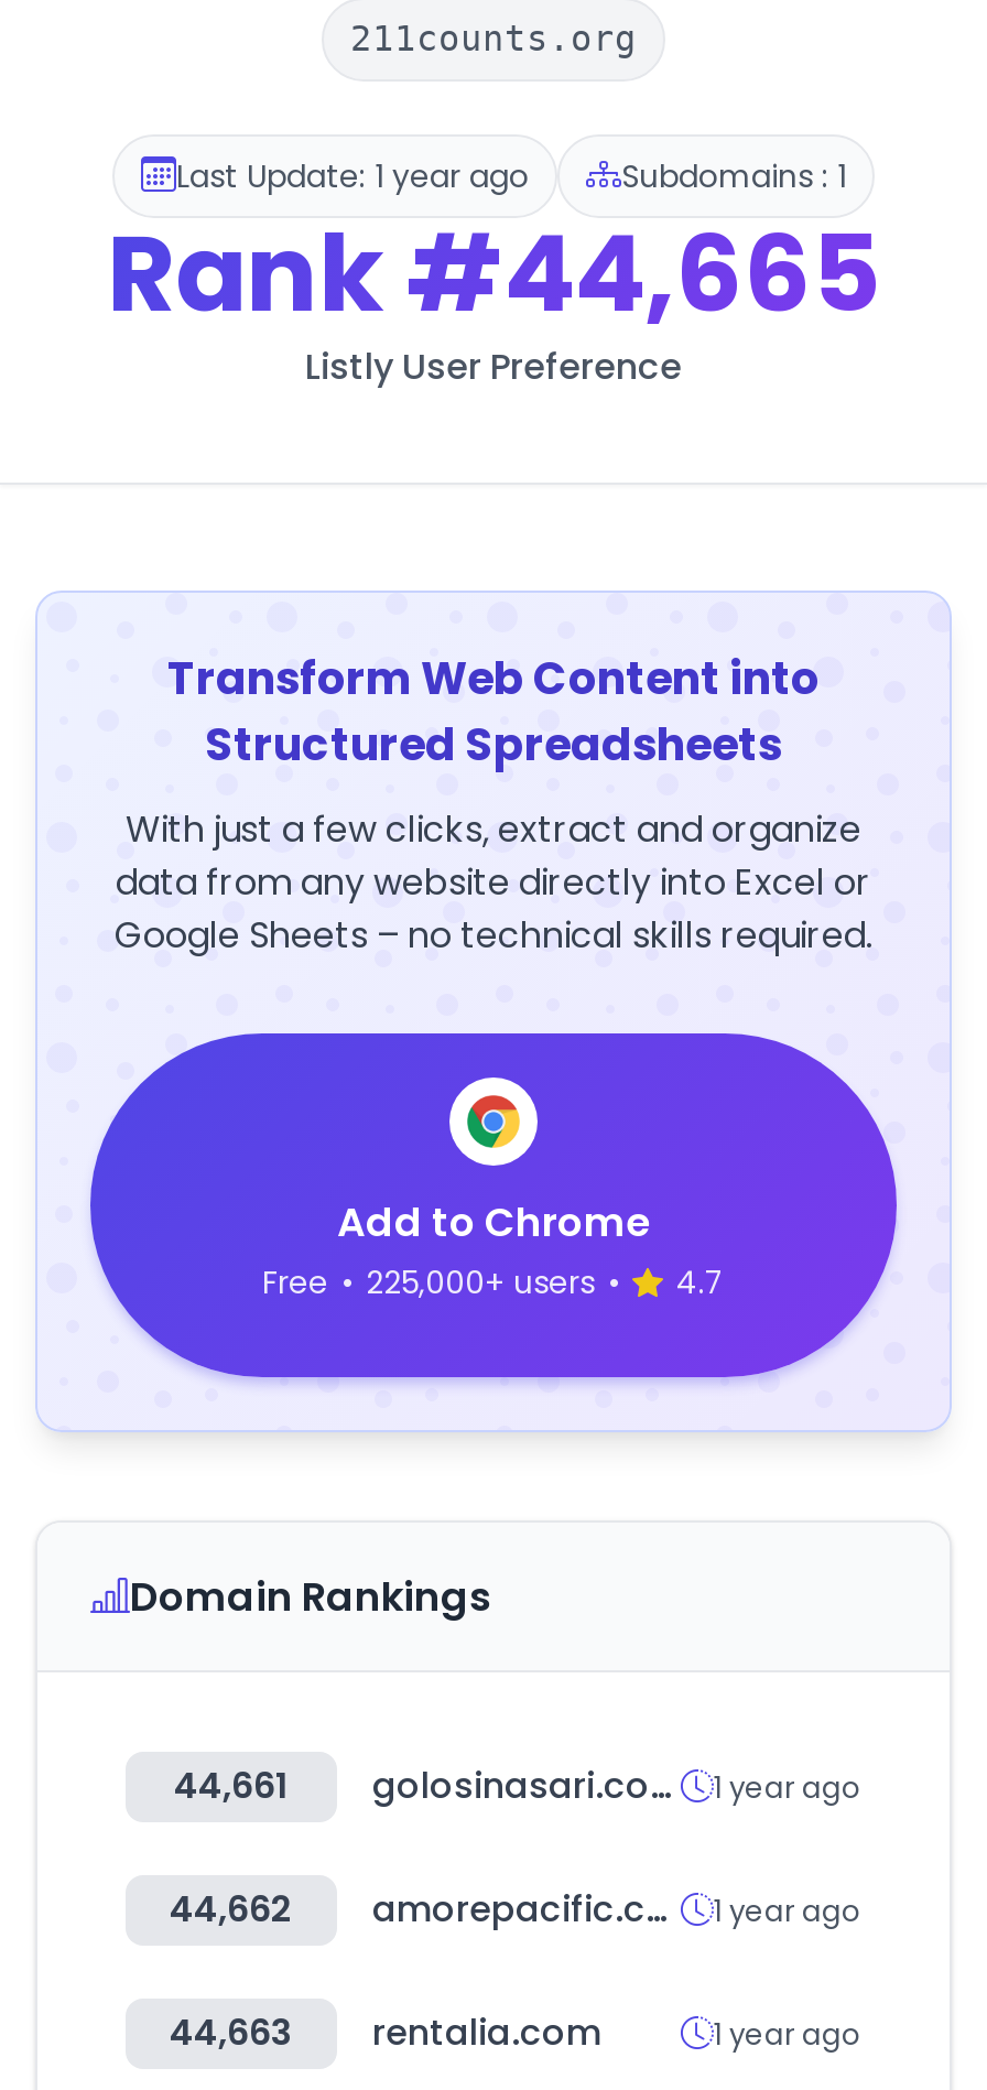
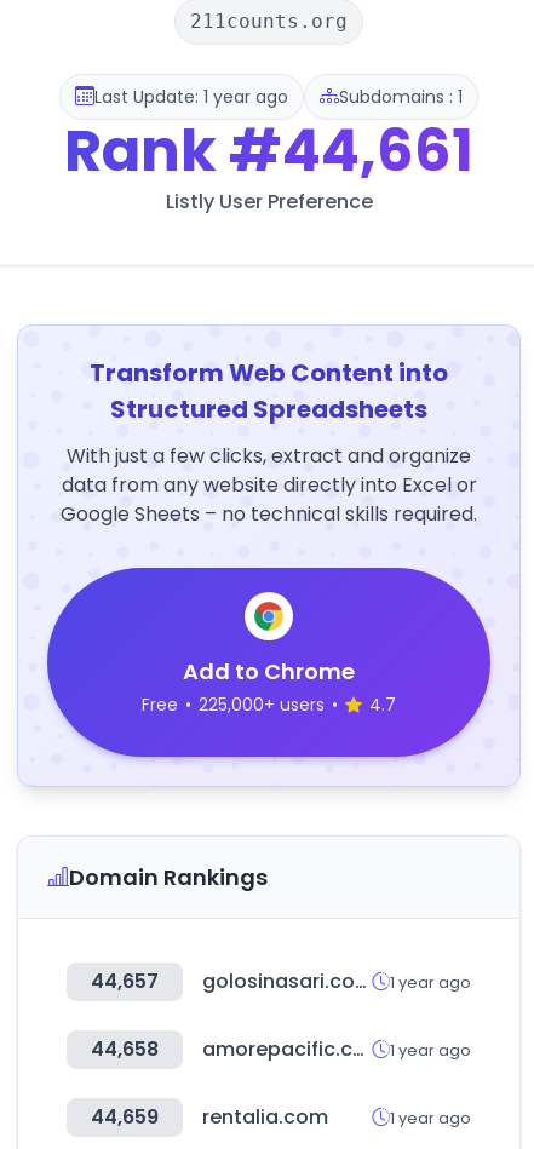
- Rank #44,665
+ Rank #44,661

- 44,661
+ 44,657

- 44,662
+ 44,658

- 44,663 rentalia.com
+ 44,659 rentalia.com
